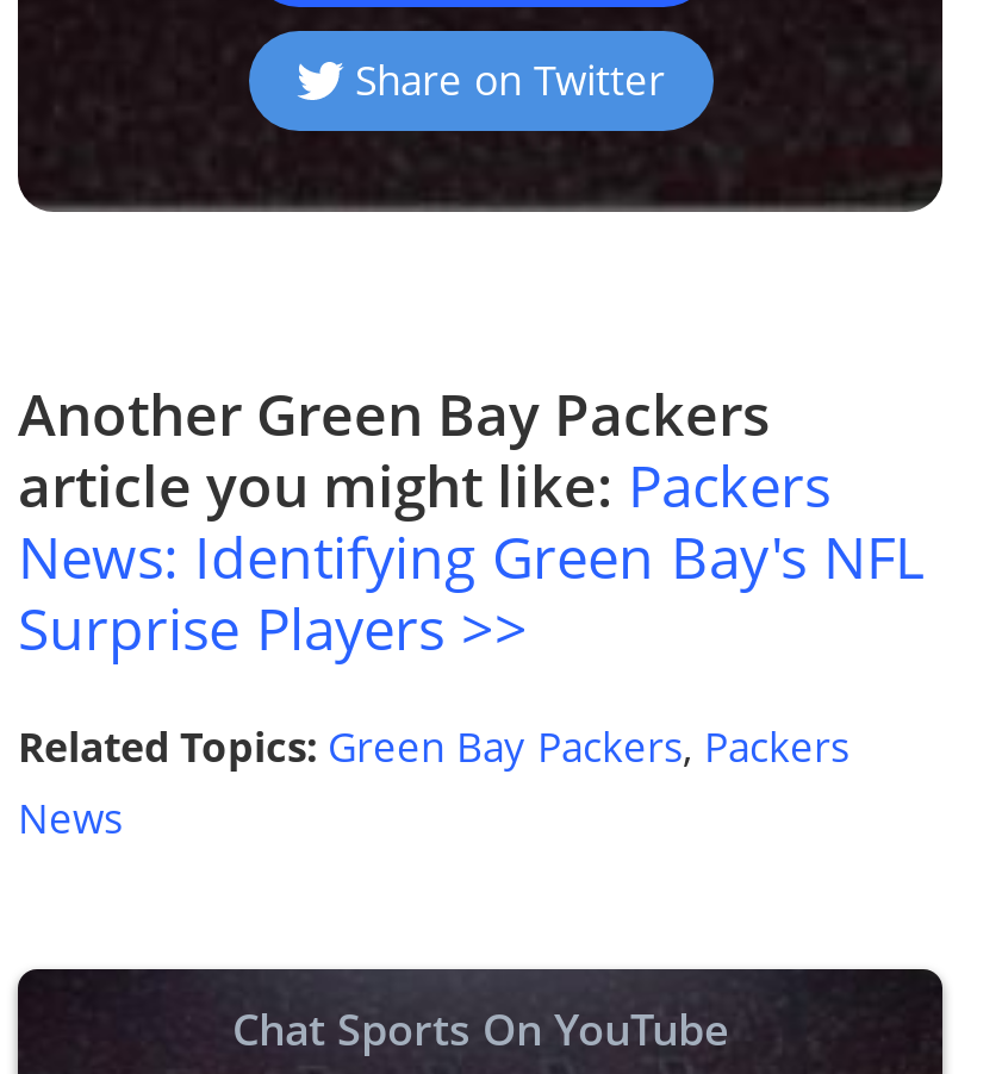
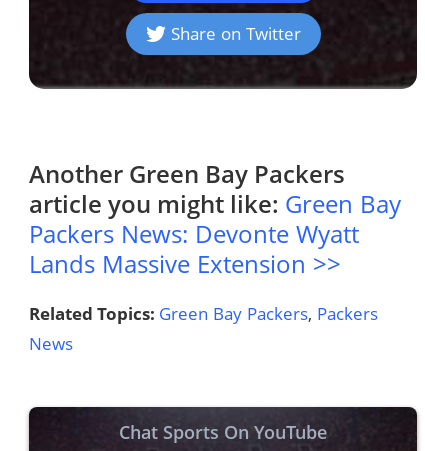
- article you might like: Packers
- News: Identifying Green Bay's NFL
- Surprise Players >>
+ article you might like: Green Bay
+ Packers News: Devonte Wyatt
+ Lands Massive Extension >>
